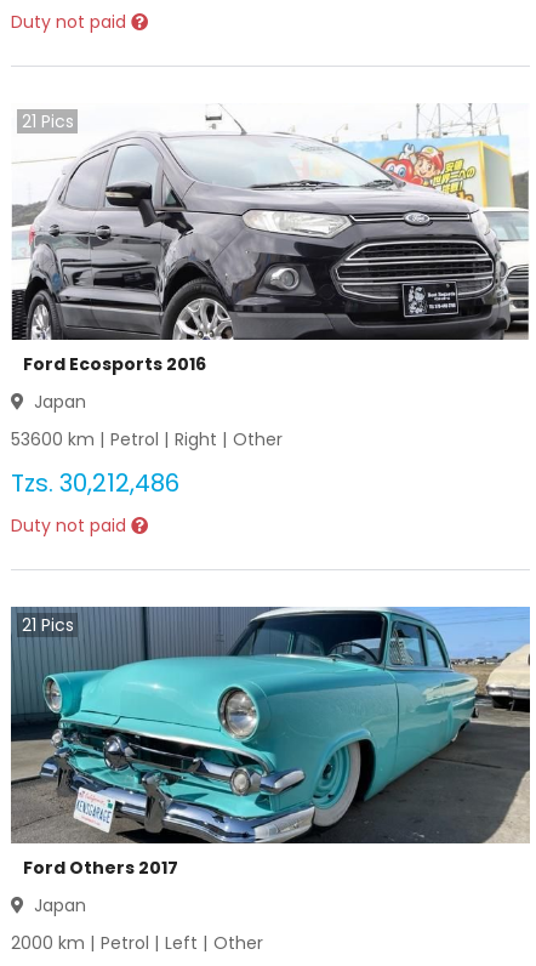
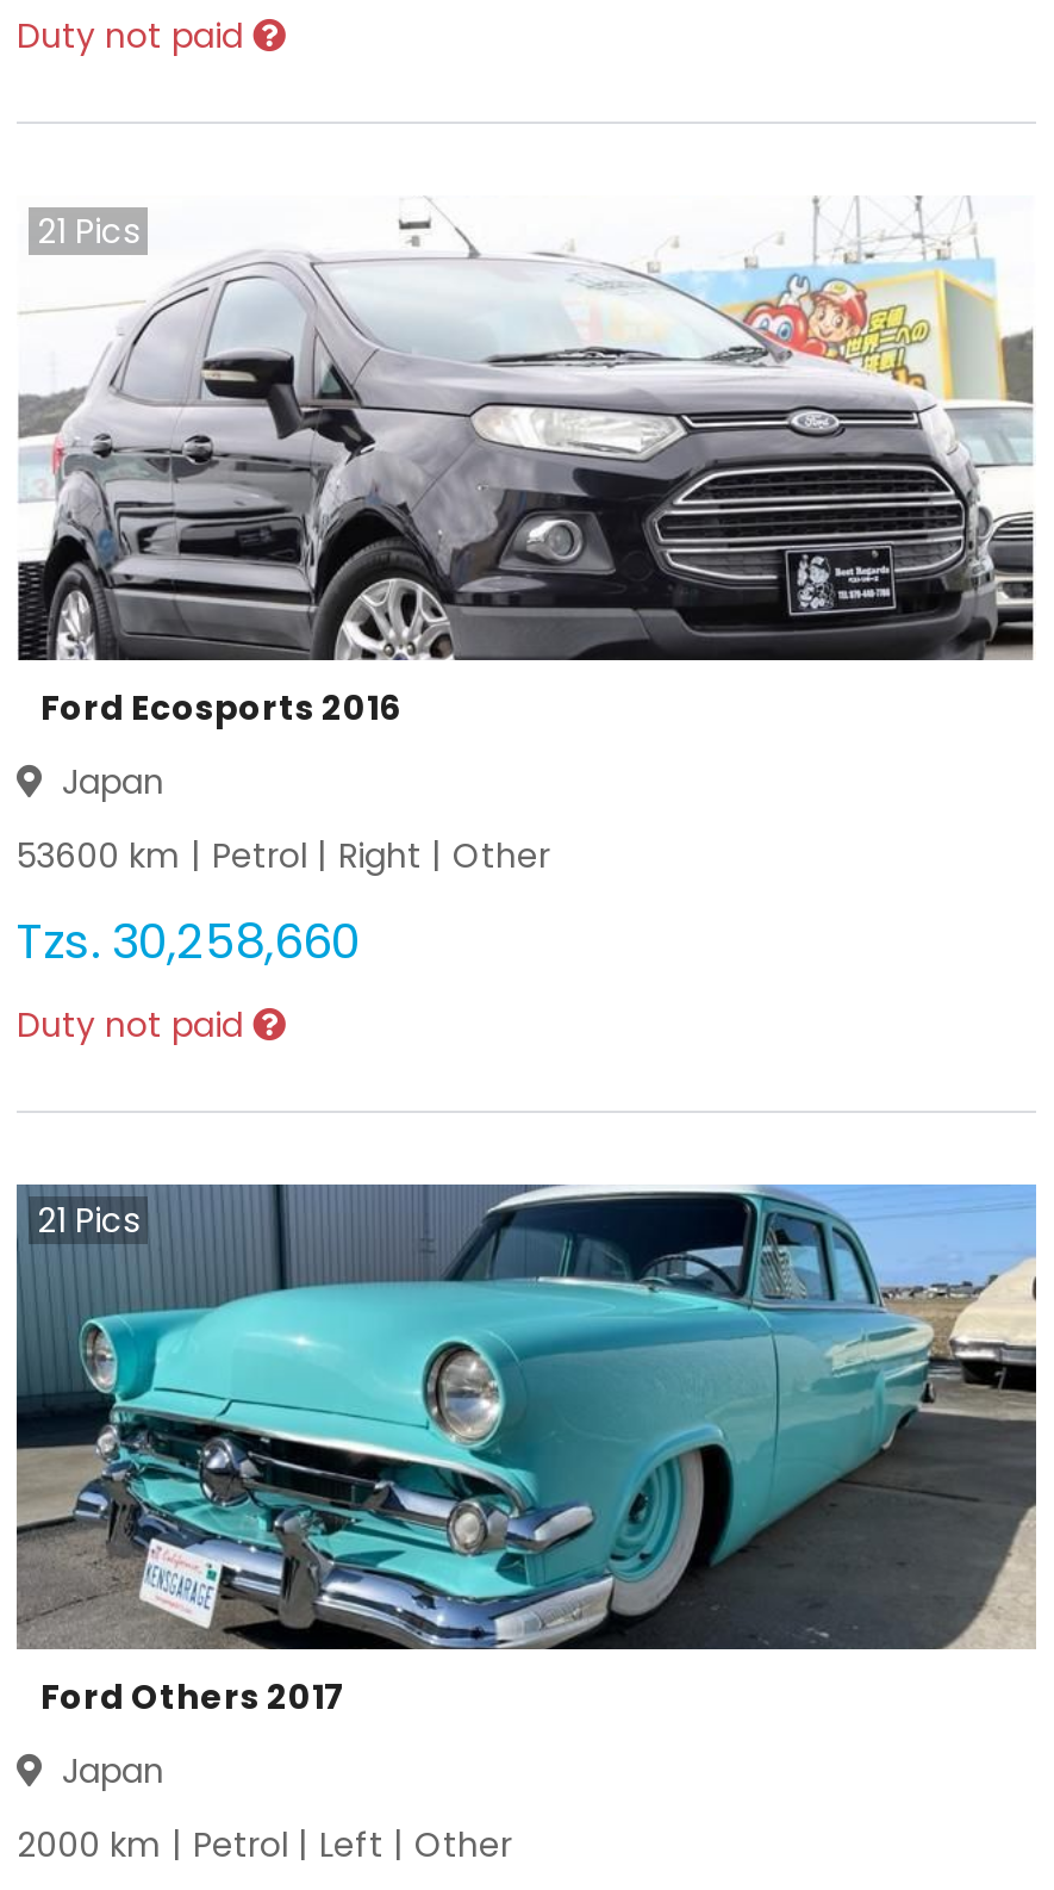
- Tzs. 30,212,486
+ Tzs. 30,258,660
